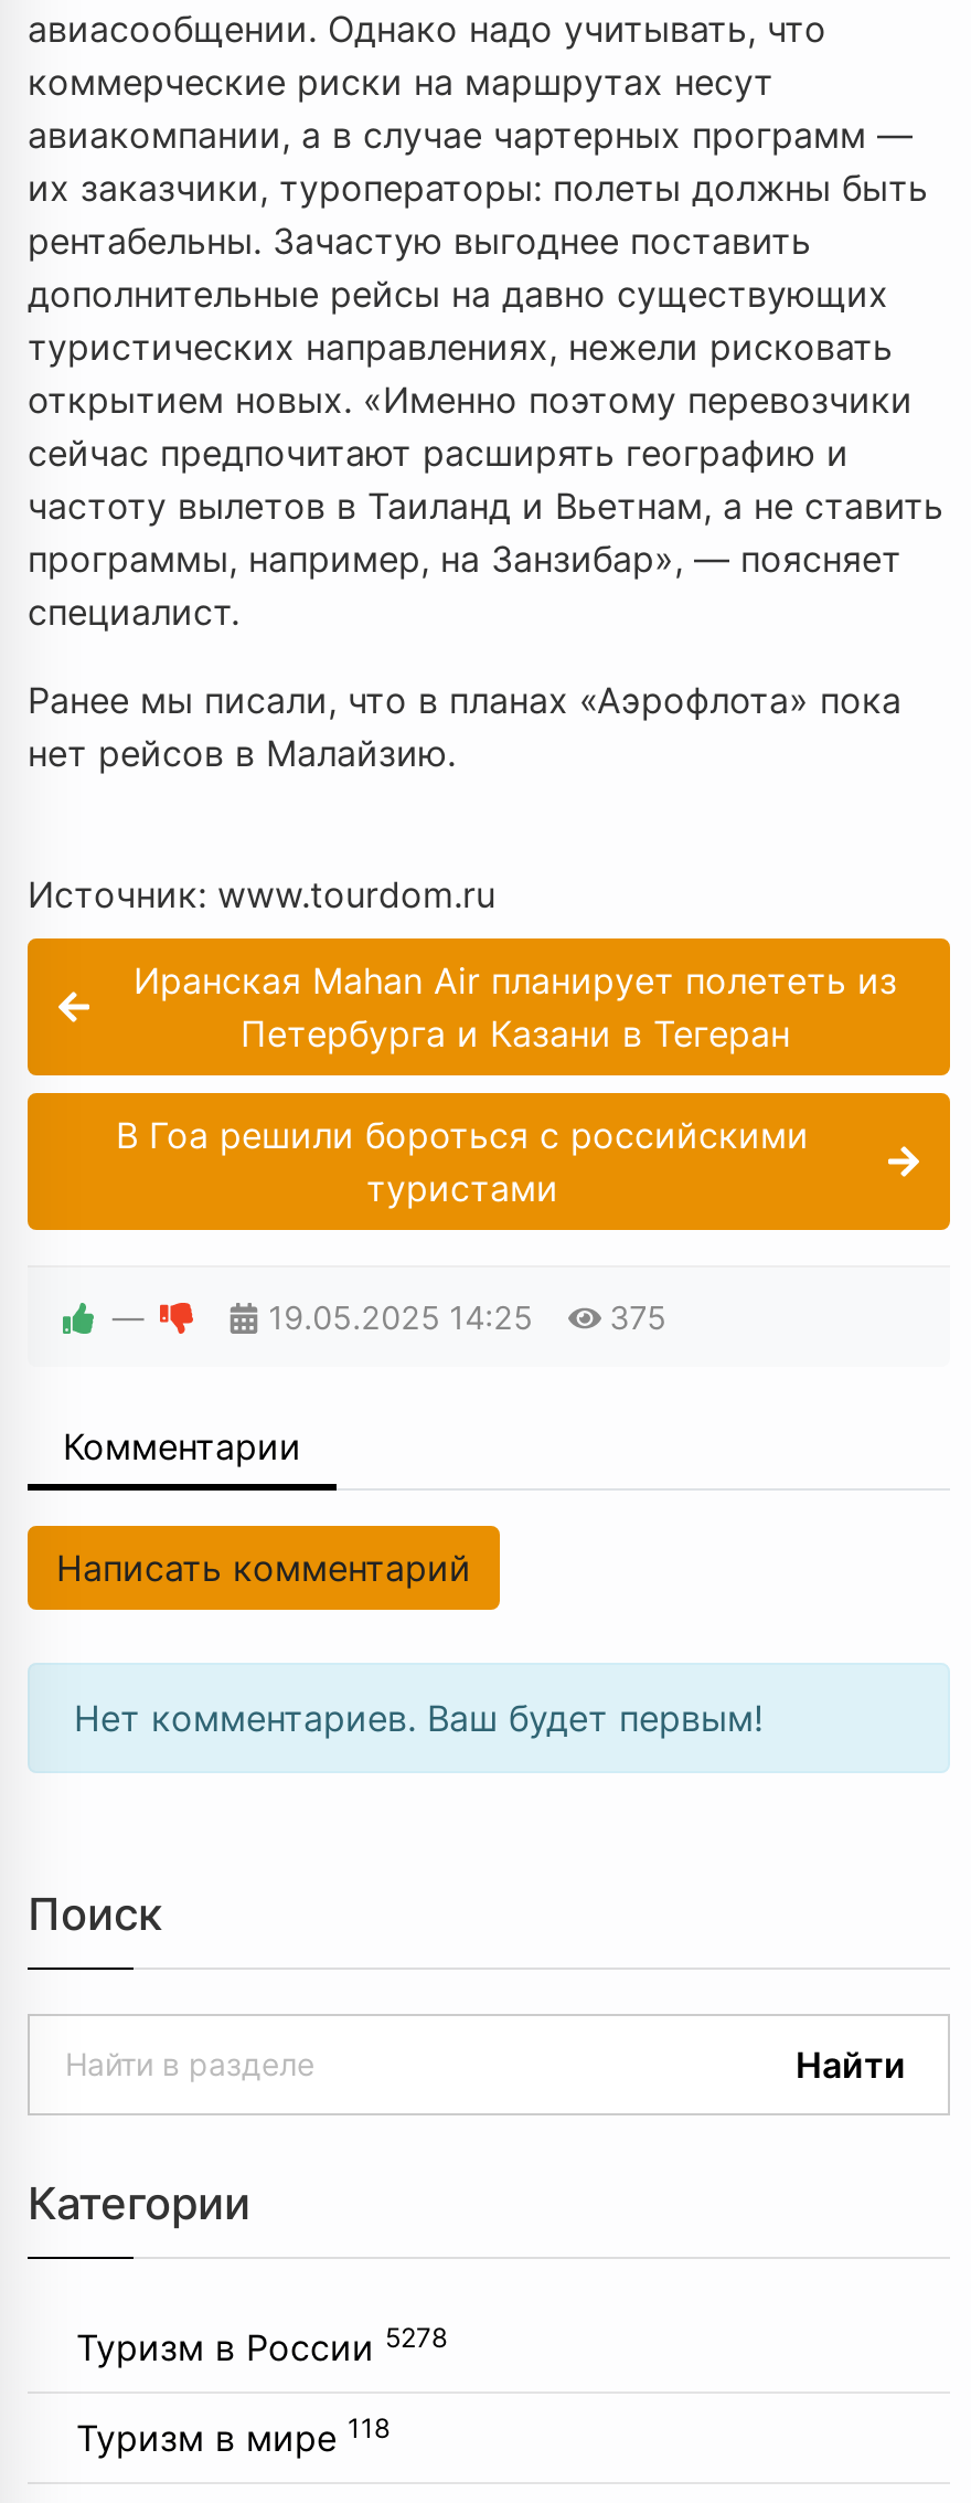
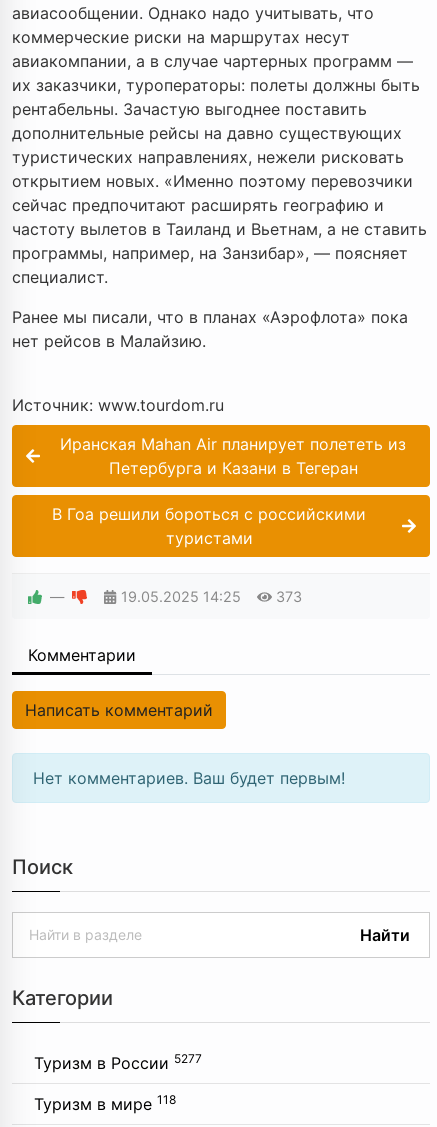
- 19.05.2025 14:25 375
+ 19.05.2025 14:25 373

- Туризм в России 5278
+ Туризм в России 5277
